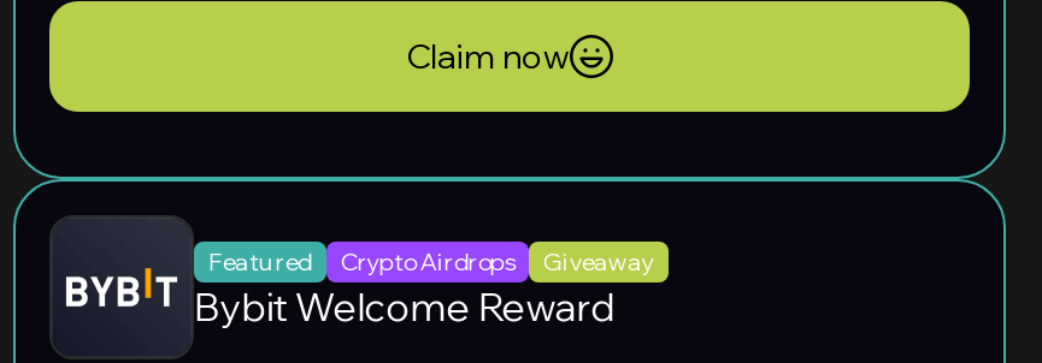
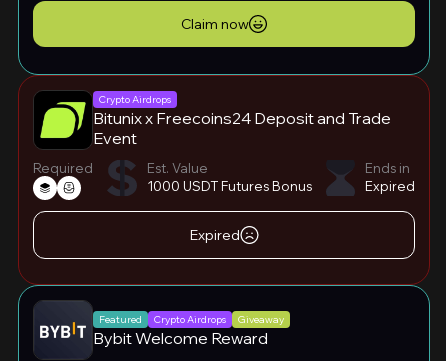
+ [image]
+ Crypto Airdrops
+ Bitunix x Freecoins24 Deposit and Trade
+ Event
+ Required
+ Est. Value
+ 1000 USDT Futures Bonus

+ Ends in
+ Expired
+ Expired
